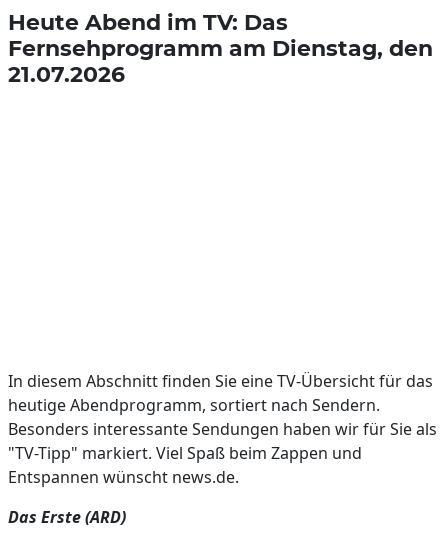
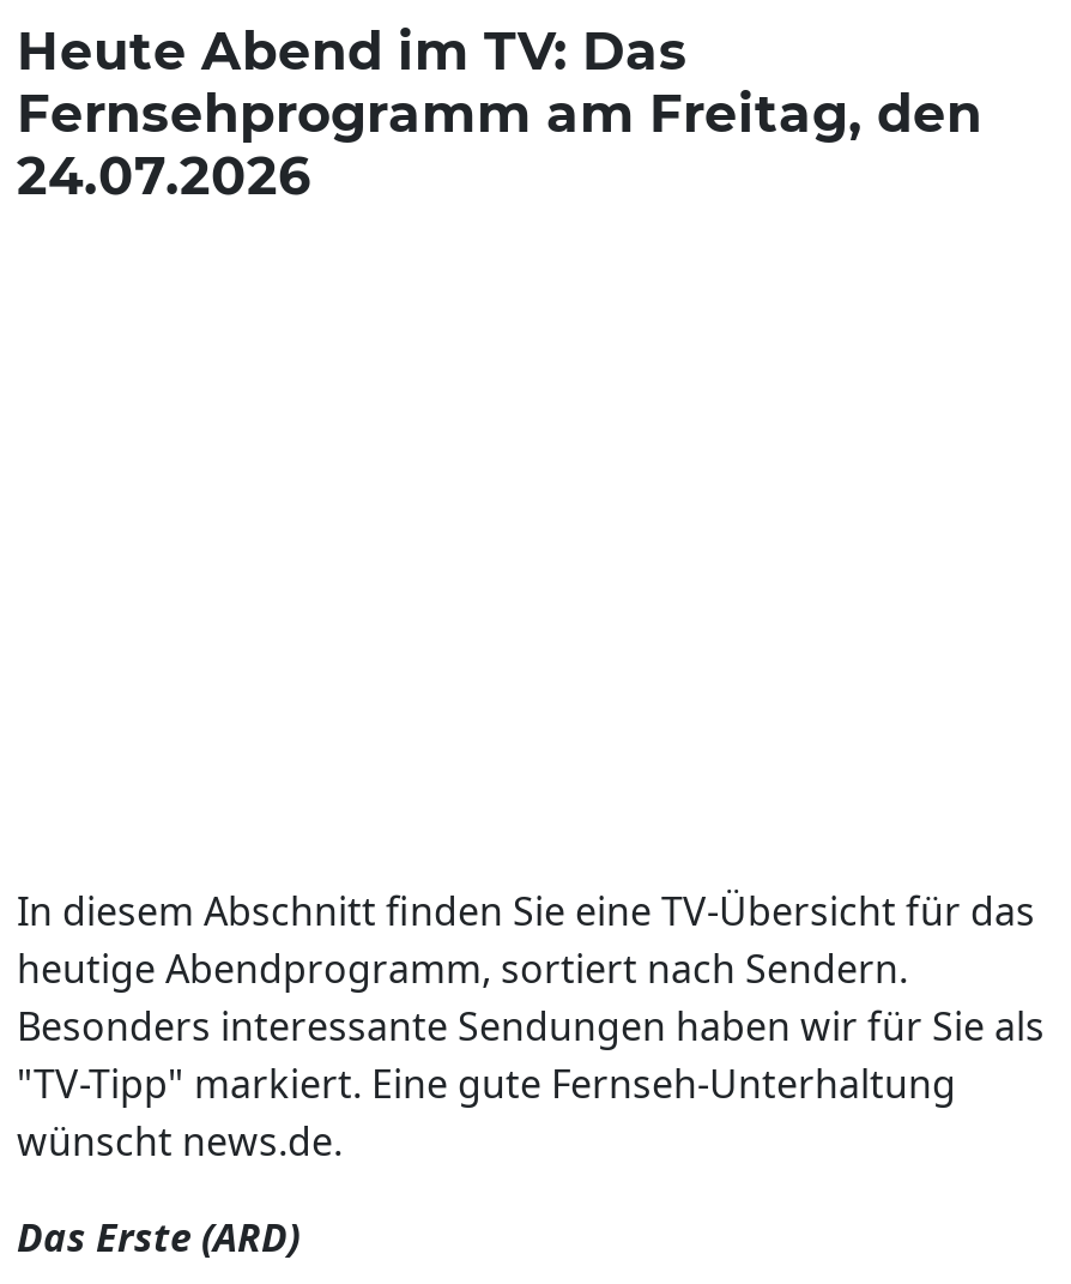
- Fernsehprogramm am Dienstag, den
+ Fernsehprogramm am Freitag, den

- 21.07.2026
+ 24.07.2026

- "TV-Tipp" markiert. Viel Spaß beim Zappen und
- Entspannen wünscht news.de.
+ "TV-Tipp" markiert. Eine gute Fernseh-Unterhaltung
+ wünscht news.de.
